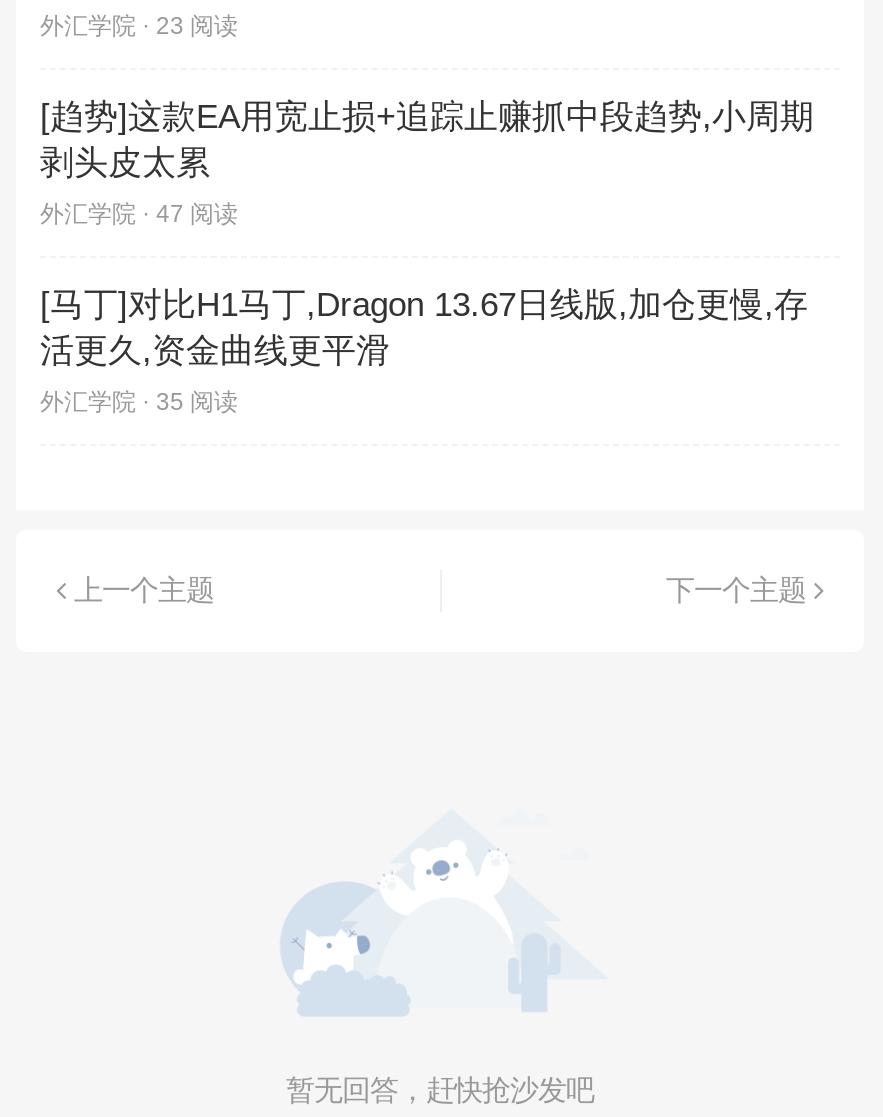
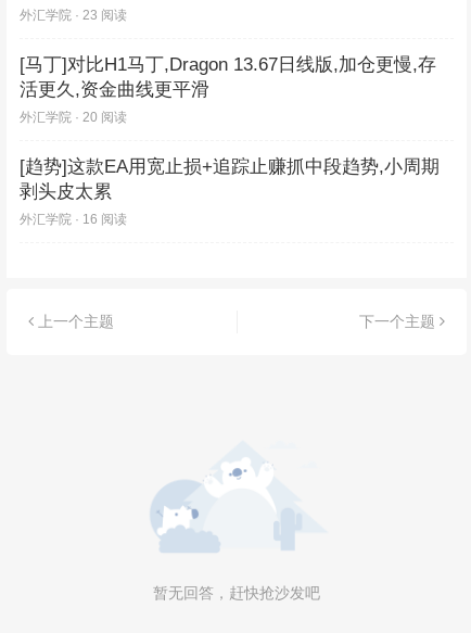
moved down: [趋势]这款EA用宽止损+追踪止赚抓中段趋势,小周期 | 剥头皮太累

- 外汇学院 · 47 阅读

moved up: [马丁]对比H1马丁,Dragon 13.67日线版,加仓更慢,存 | 活更久,资金曲线更平滑

- 外汇学院 · 35 阅读
+ 外汇学院 · 20 阅读
+ 外汇学院 · 16 阅读
